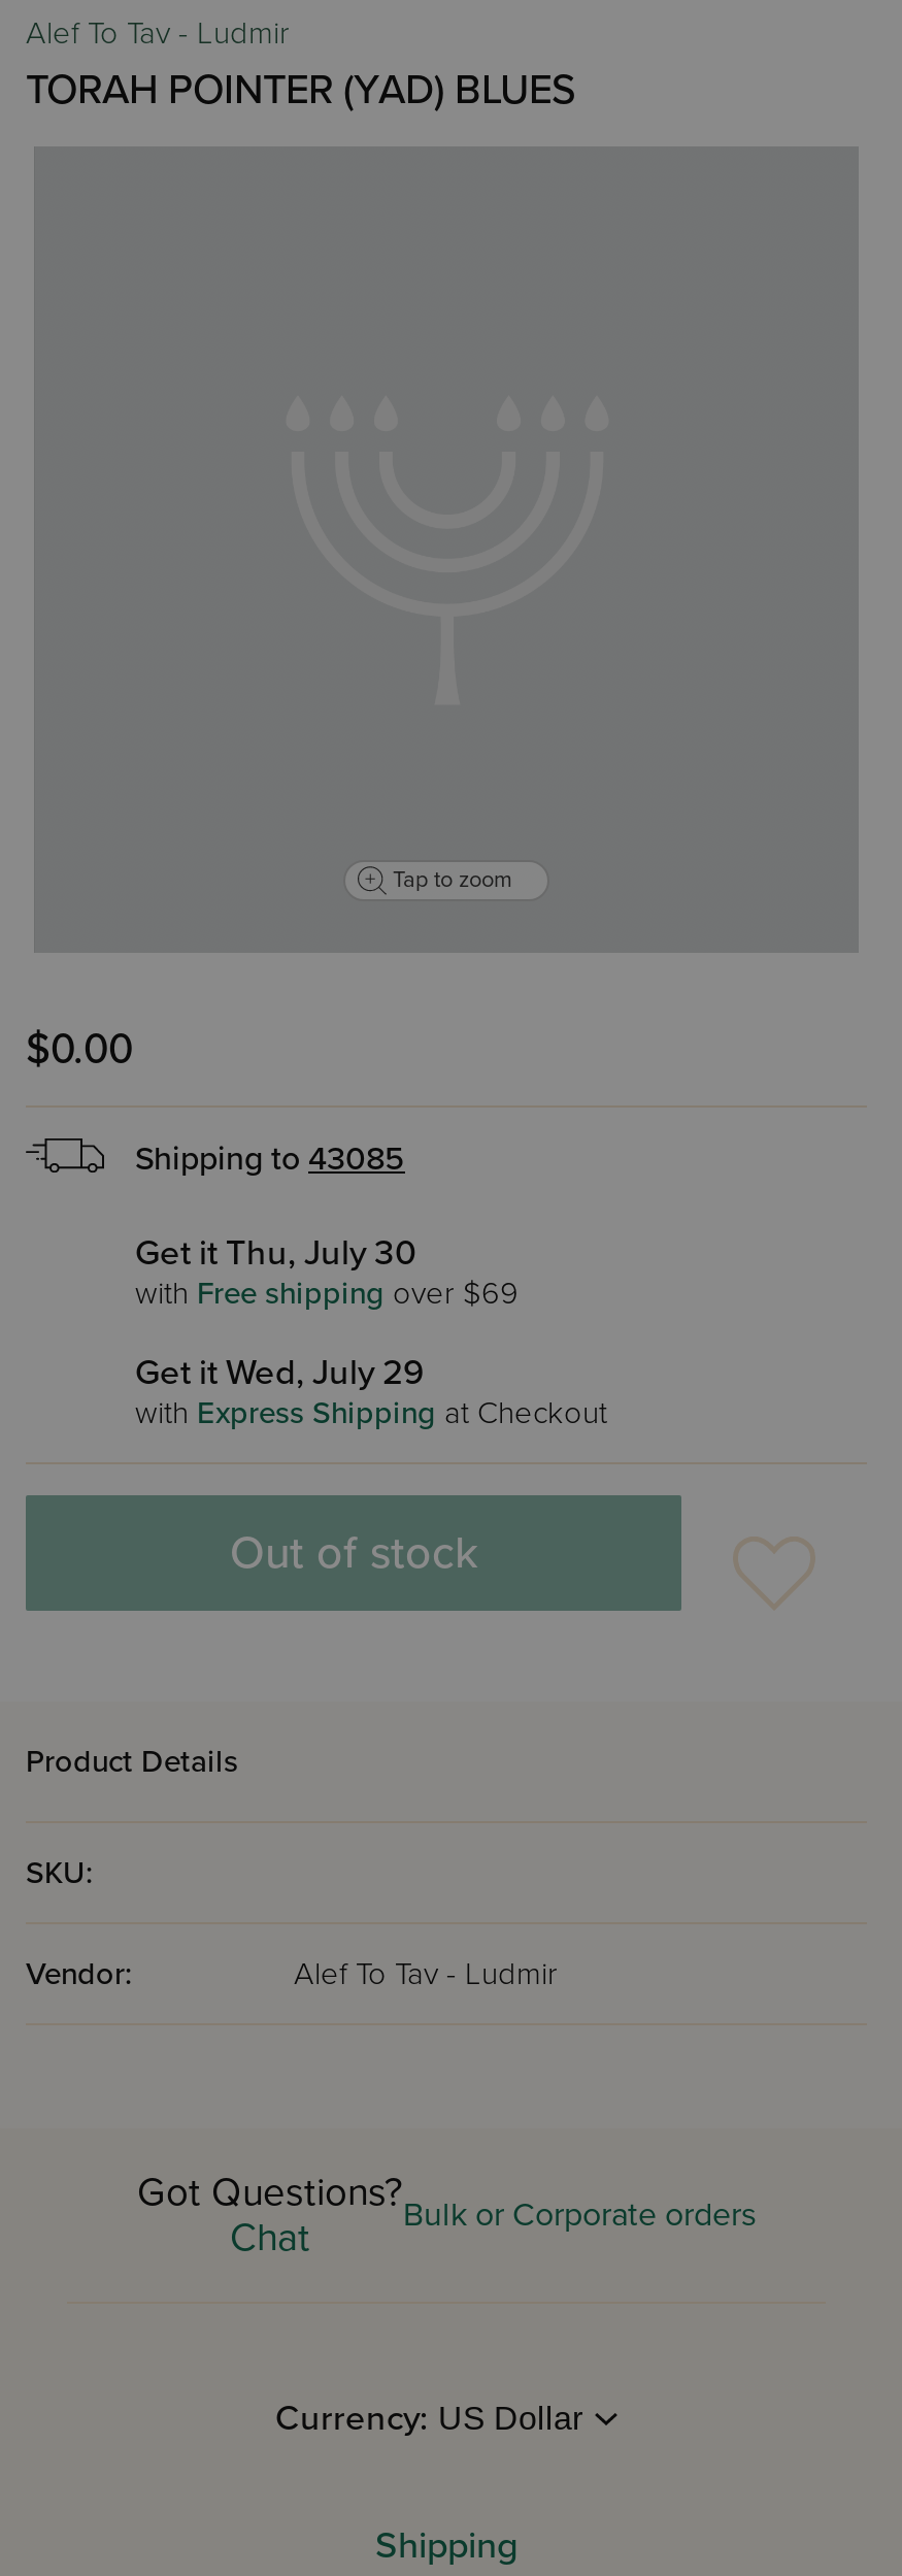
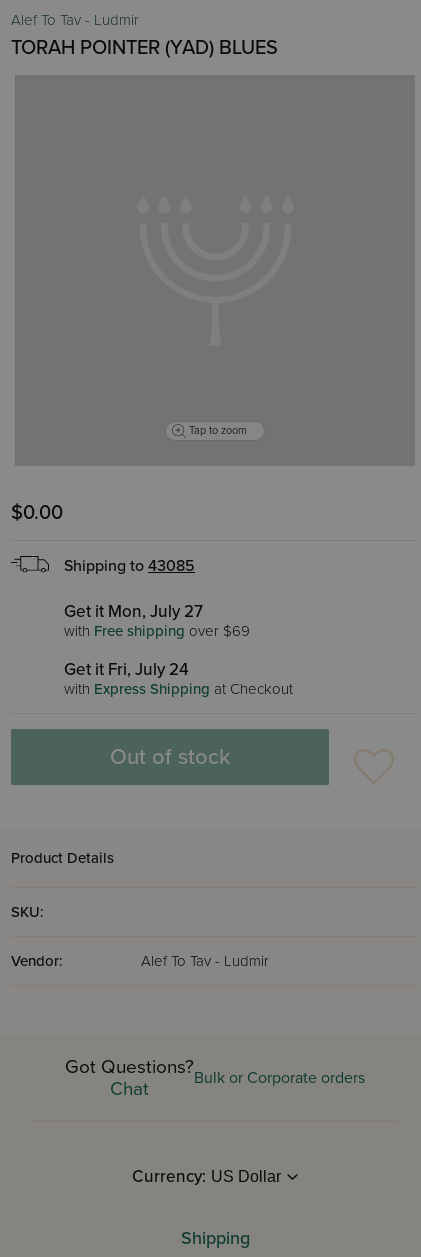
- Get it Thu, July 30
+ Get it Mon, July 27

- Get it Wed, July 29
+ Get it Fri, July 24
